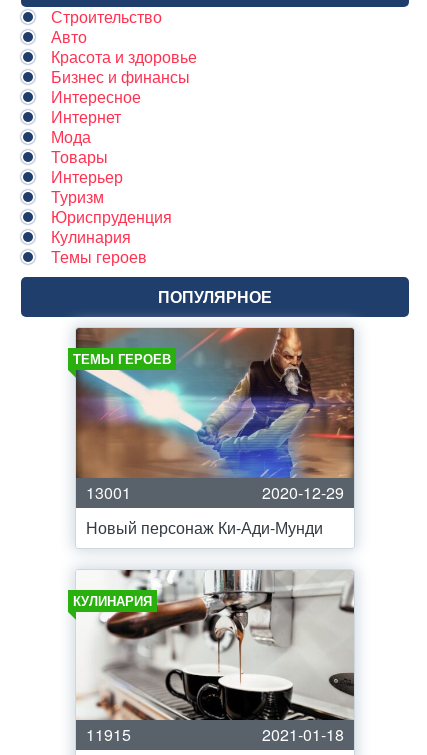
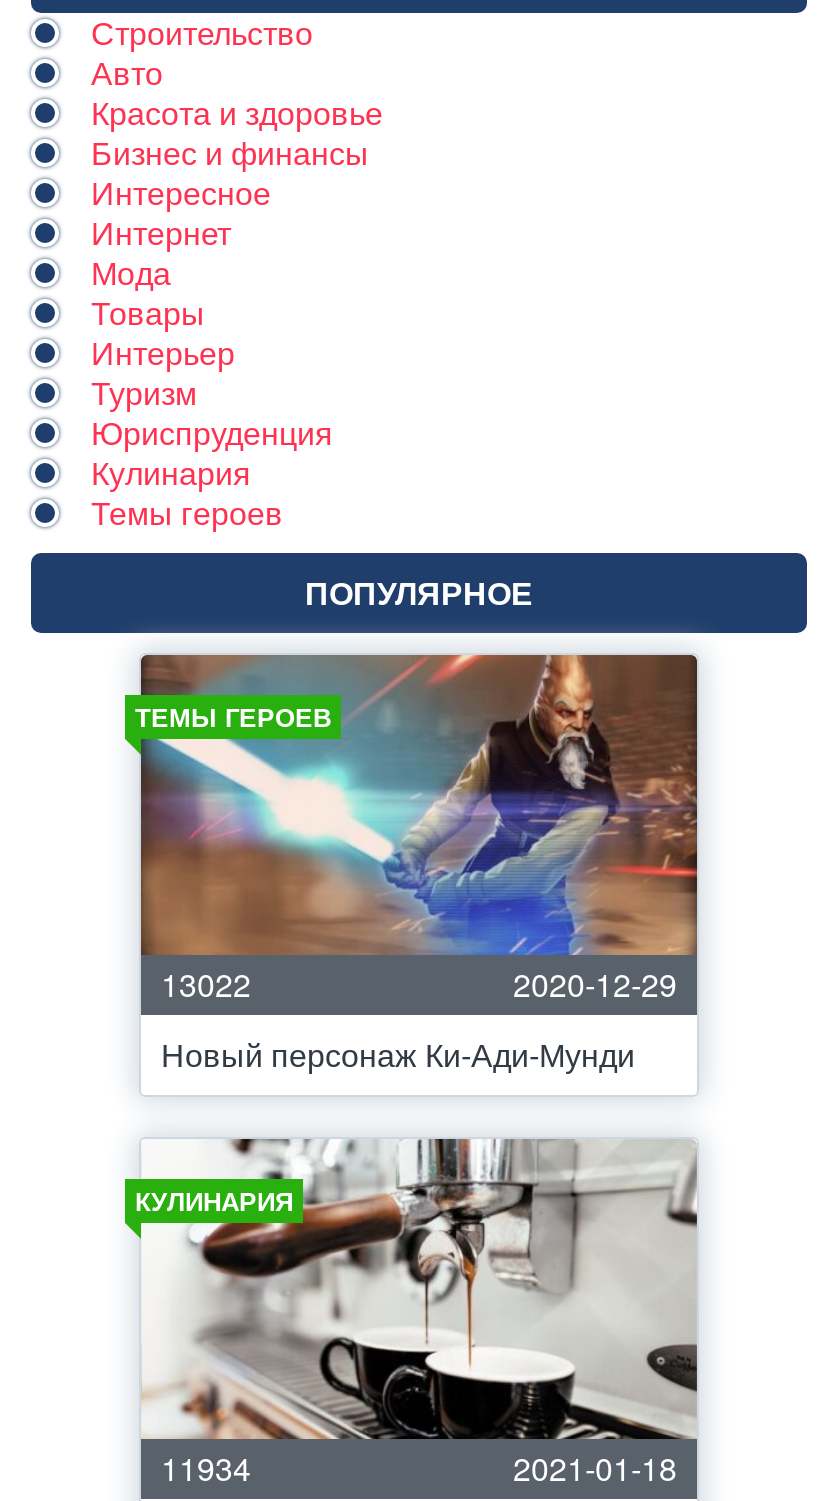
- 13001
+ 13022

- 11915
+ 11934
